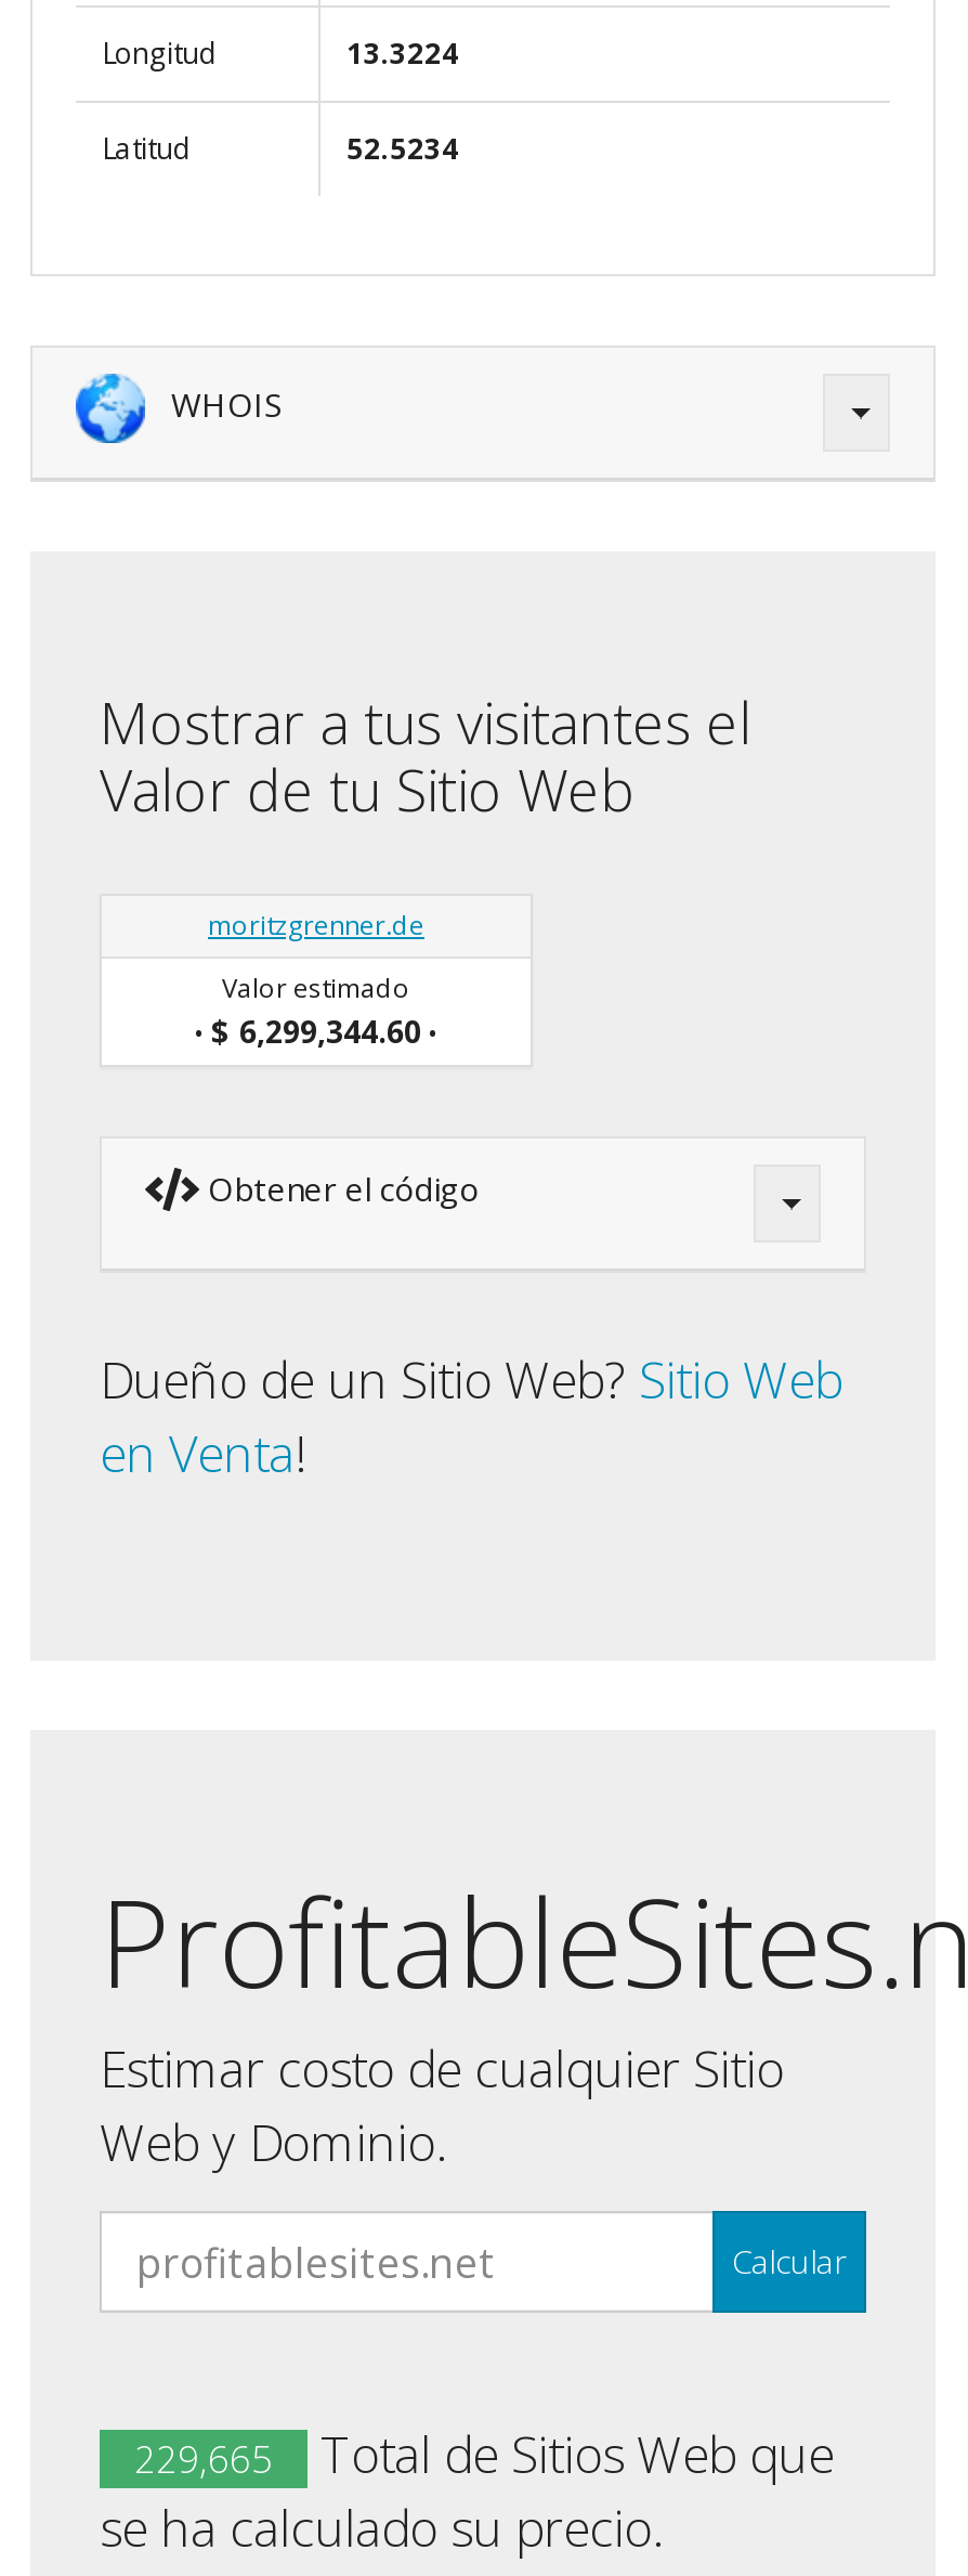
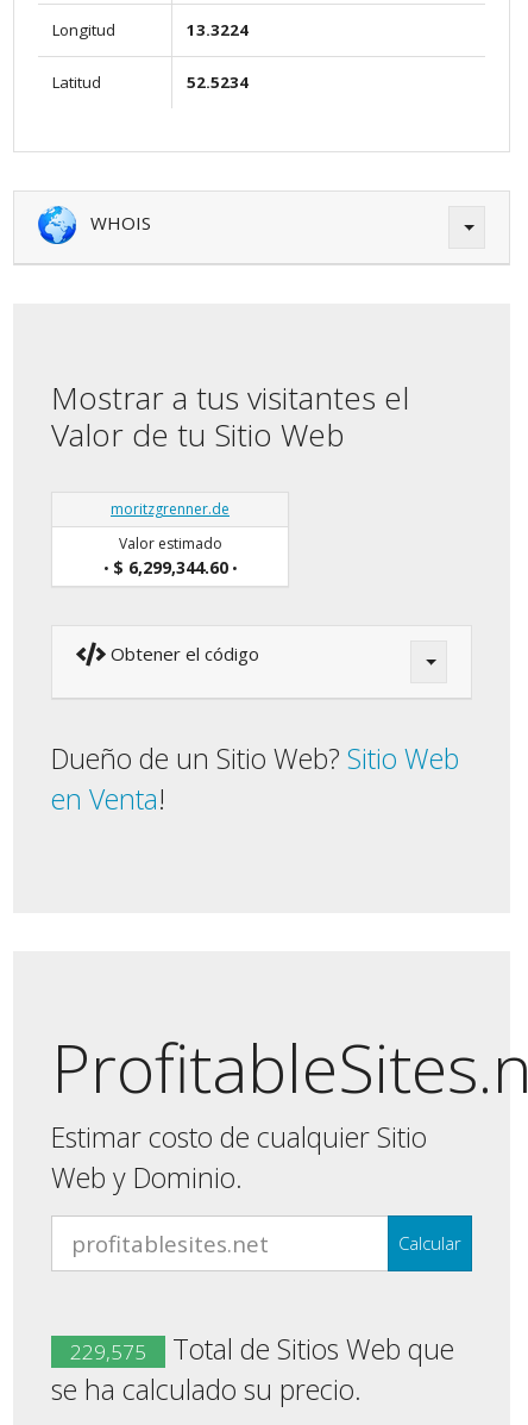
- 229,665 Total de Sitios Web que
+ 229,575 Total de Sitios Web que
